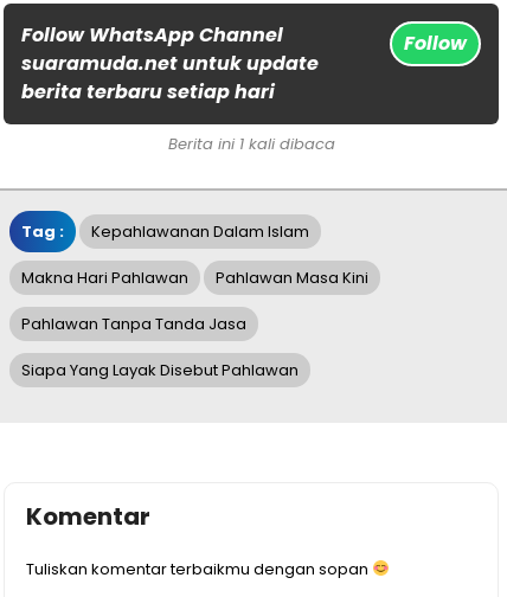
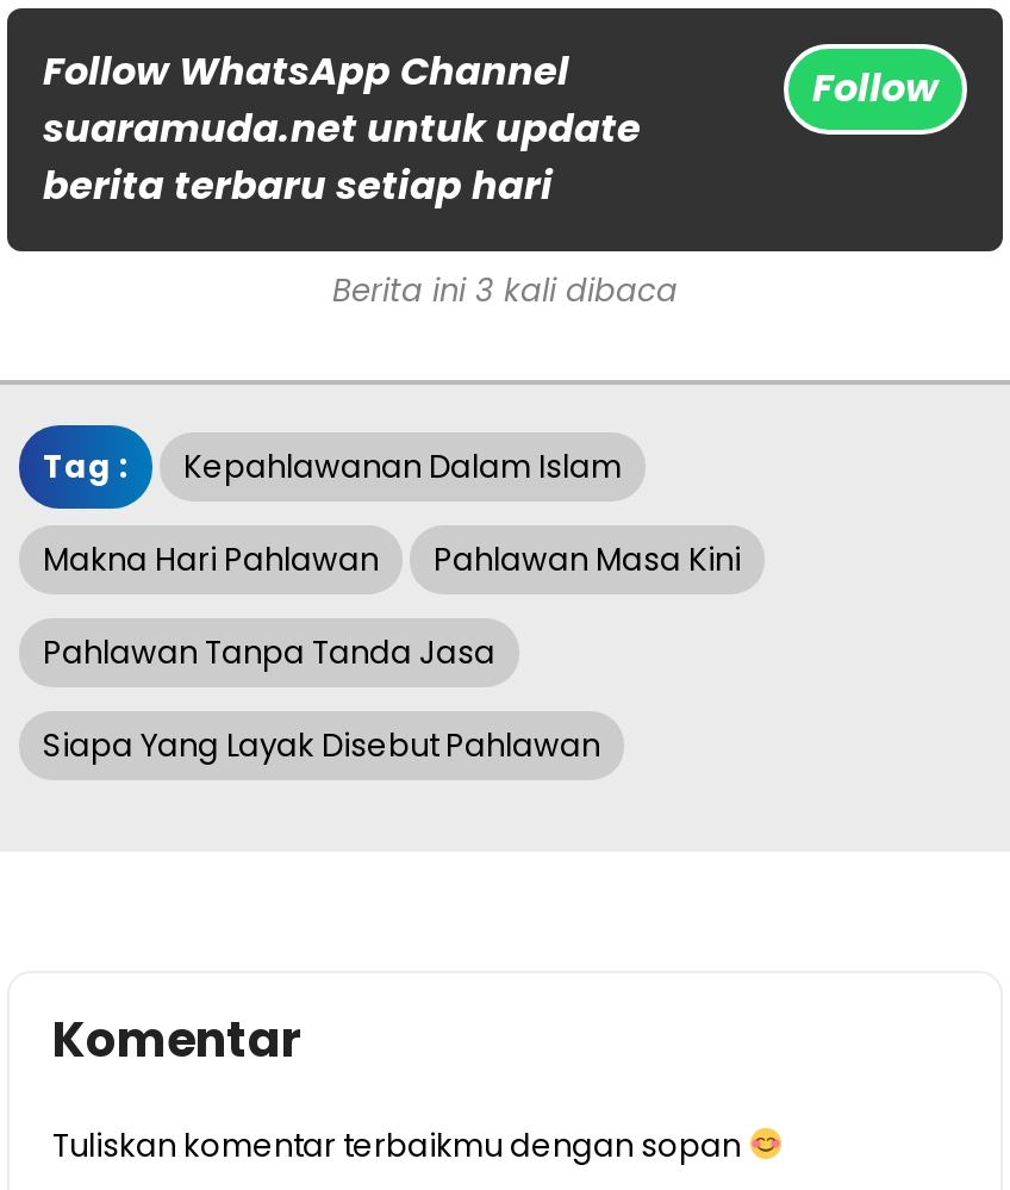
- Berita ini 1 kali dibaca
+ Berita ini 3 kali dibaca
